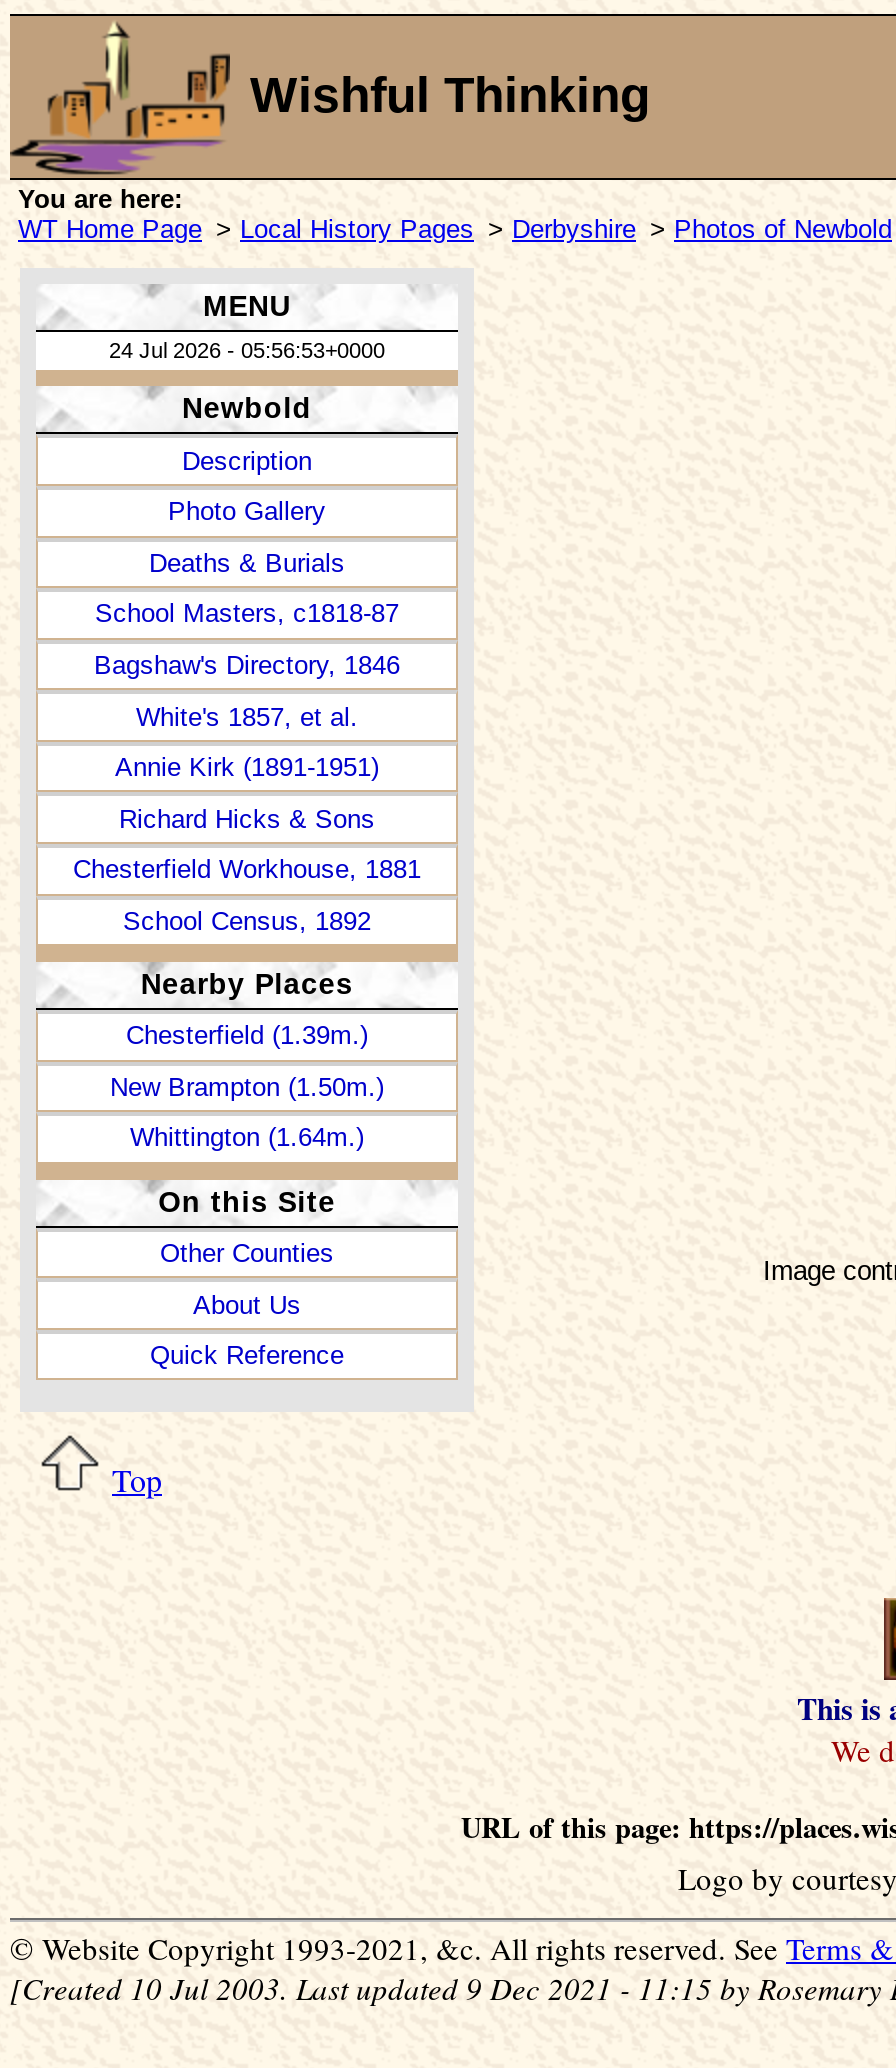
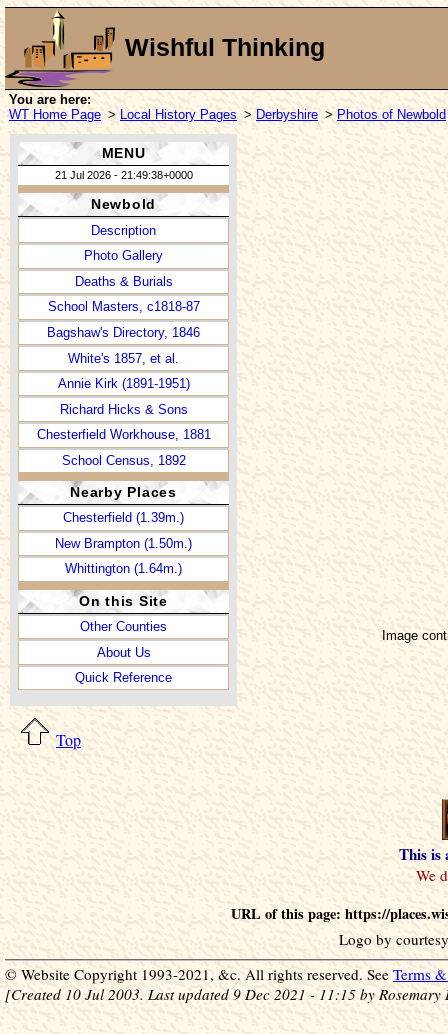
- 24 Jul 2026 - 05:56:53+0000
+ 21 Jul 2026 - 21:49:38+0000
